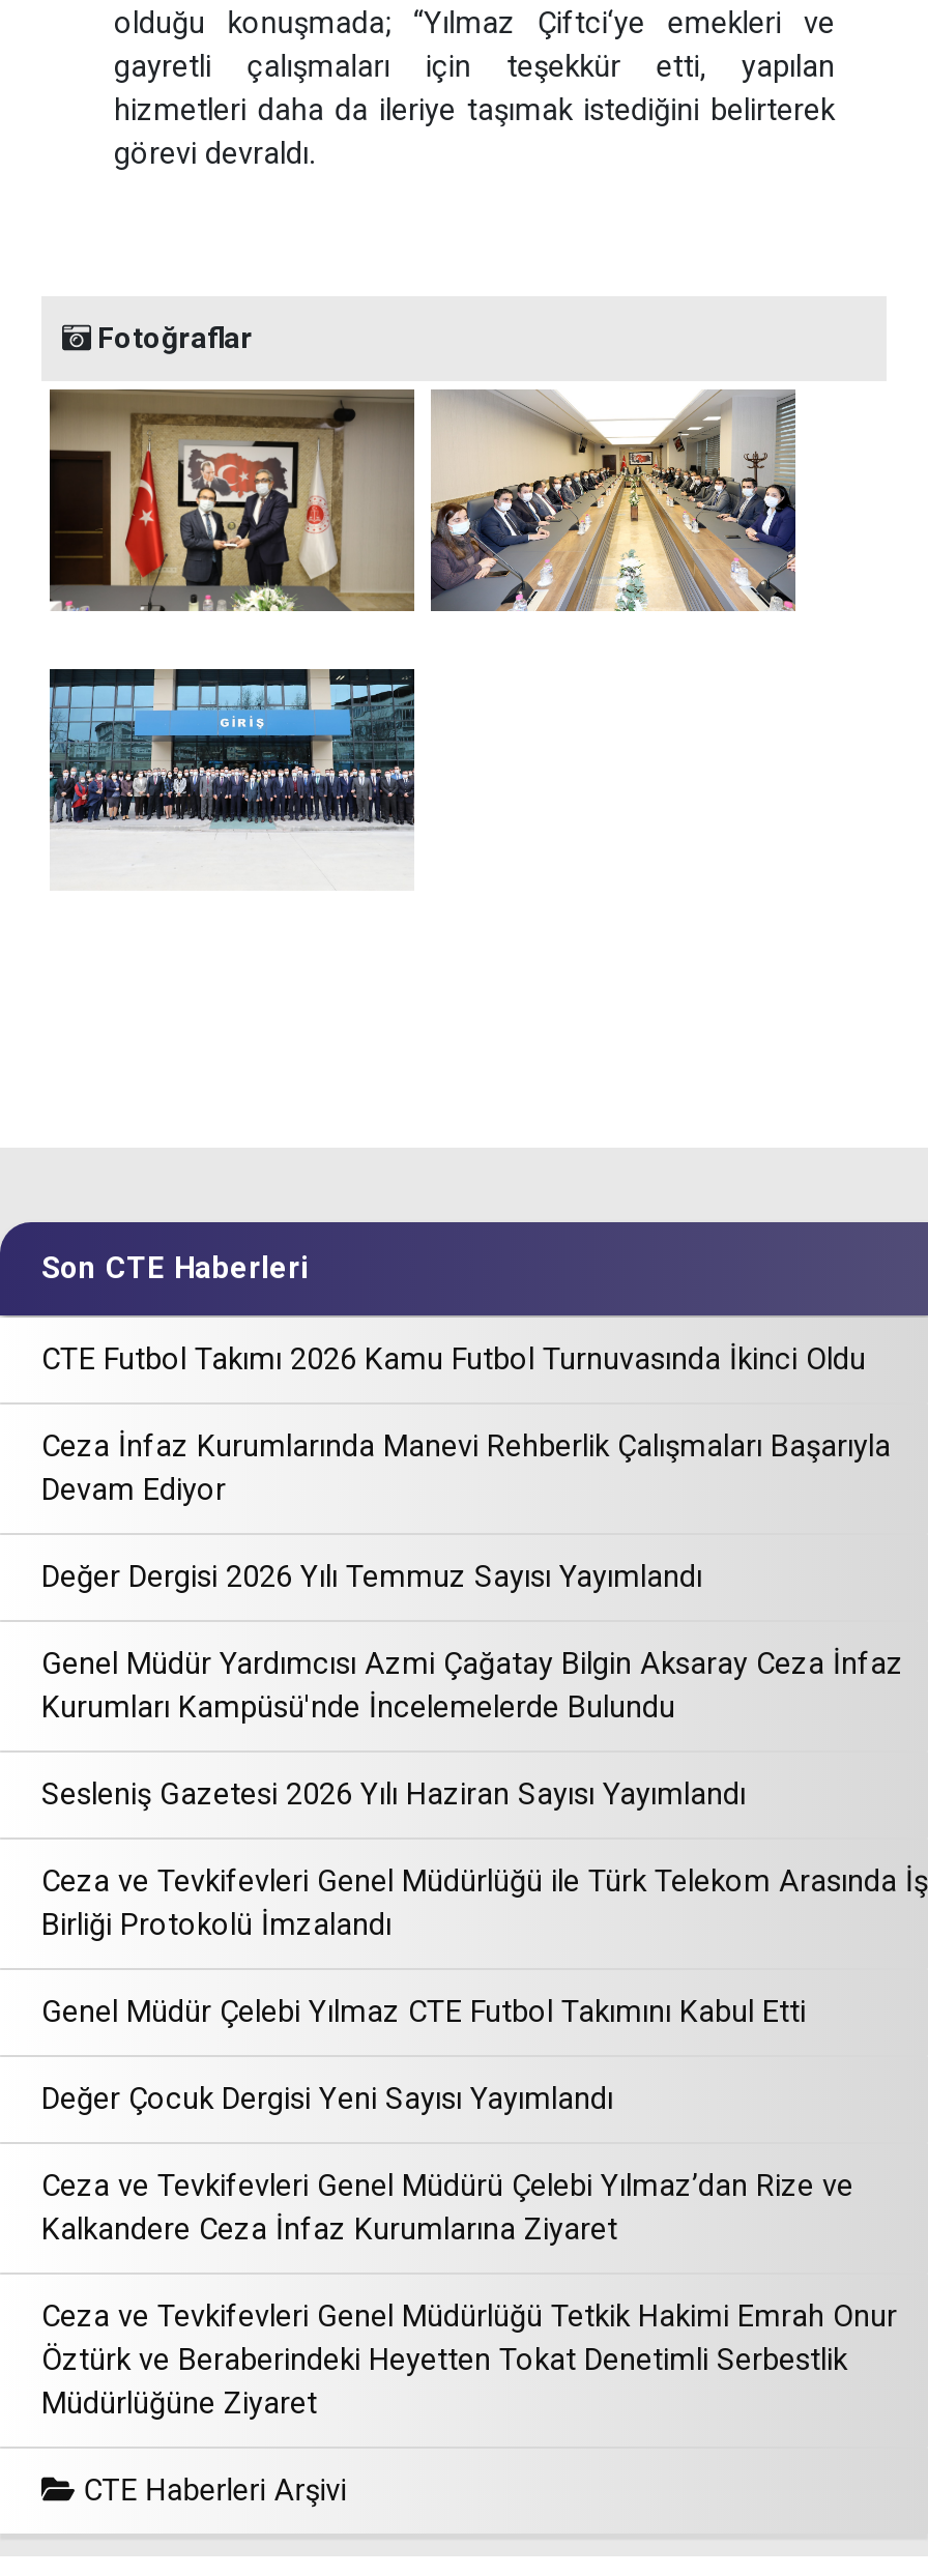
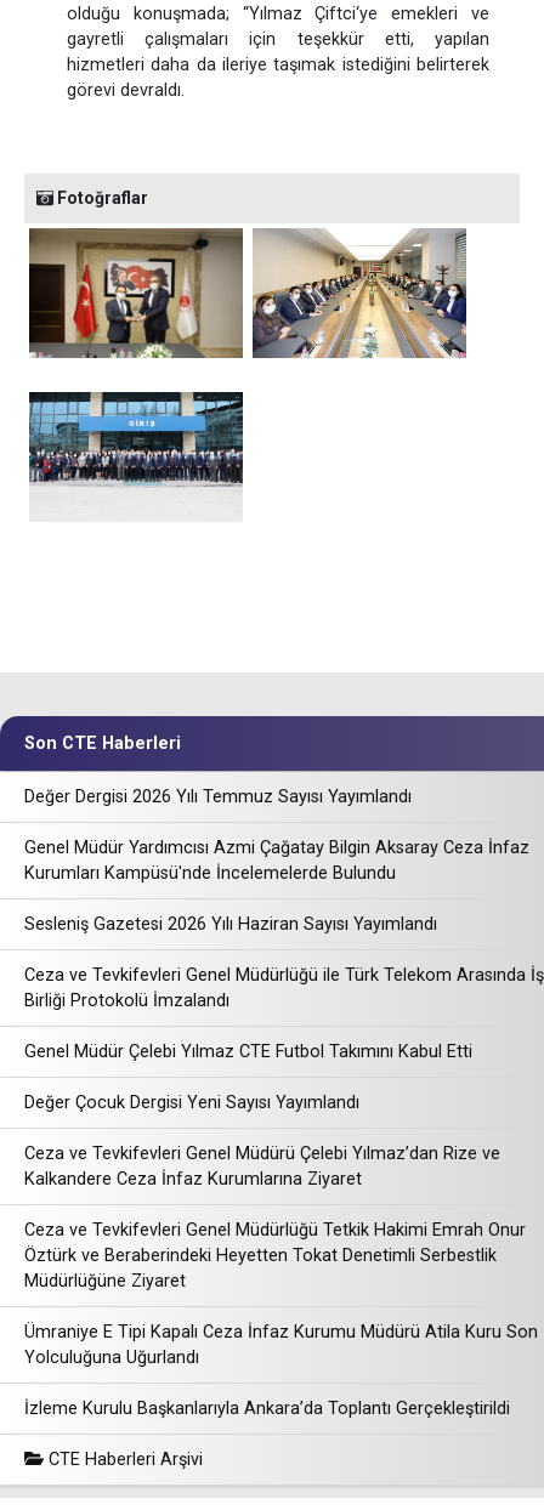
- CTE Futbol Takımı 2026 Kamu Futbol Turnuvasında İkinci Oldu
- Ceza İnfaz Kurumlarında Manevi Rehberlik Çalışmaları Başarıyla
- Devam Ediyor

moved up: Değer Dergisi 2026 Yılı Temmuz Sayısı Yayımlandı | Genel Müdür Yardımcısı Azmi Çağatay Bilgin Aksaray Ceza İnfaz | Kurumları Kampüsü'nde İncelemelerde Bulundu | ... | Öztürk ve Beraberindeki Heyetten Tokat Denetimli Serbestlik | Müdürlüğüne Ziyaret

+ Ümraniye E Tipi Kapalı Ceza İnfaz Kurumu Müdürü Atila Kuru Son
+ Yolculuğuna Uğurlandı
+ İzleme Kurulu Başkanlarıyla Ankara’da Toplantı Gerçekleştirildi
